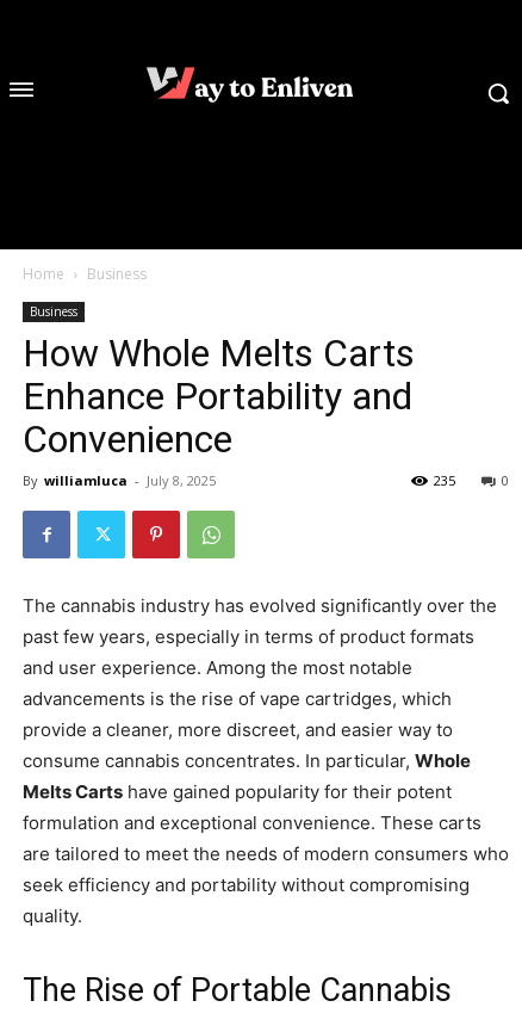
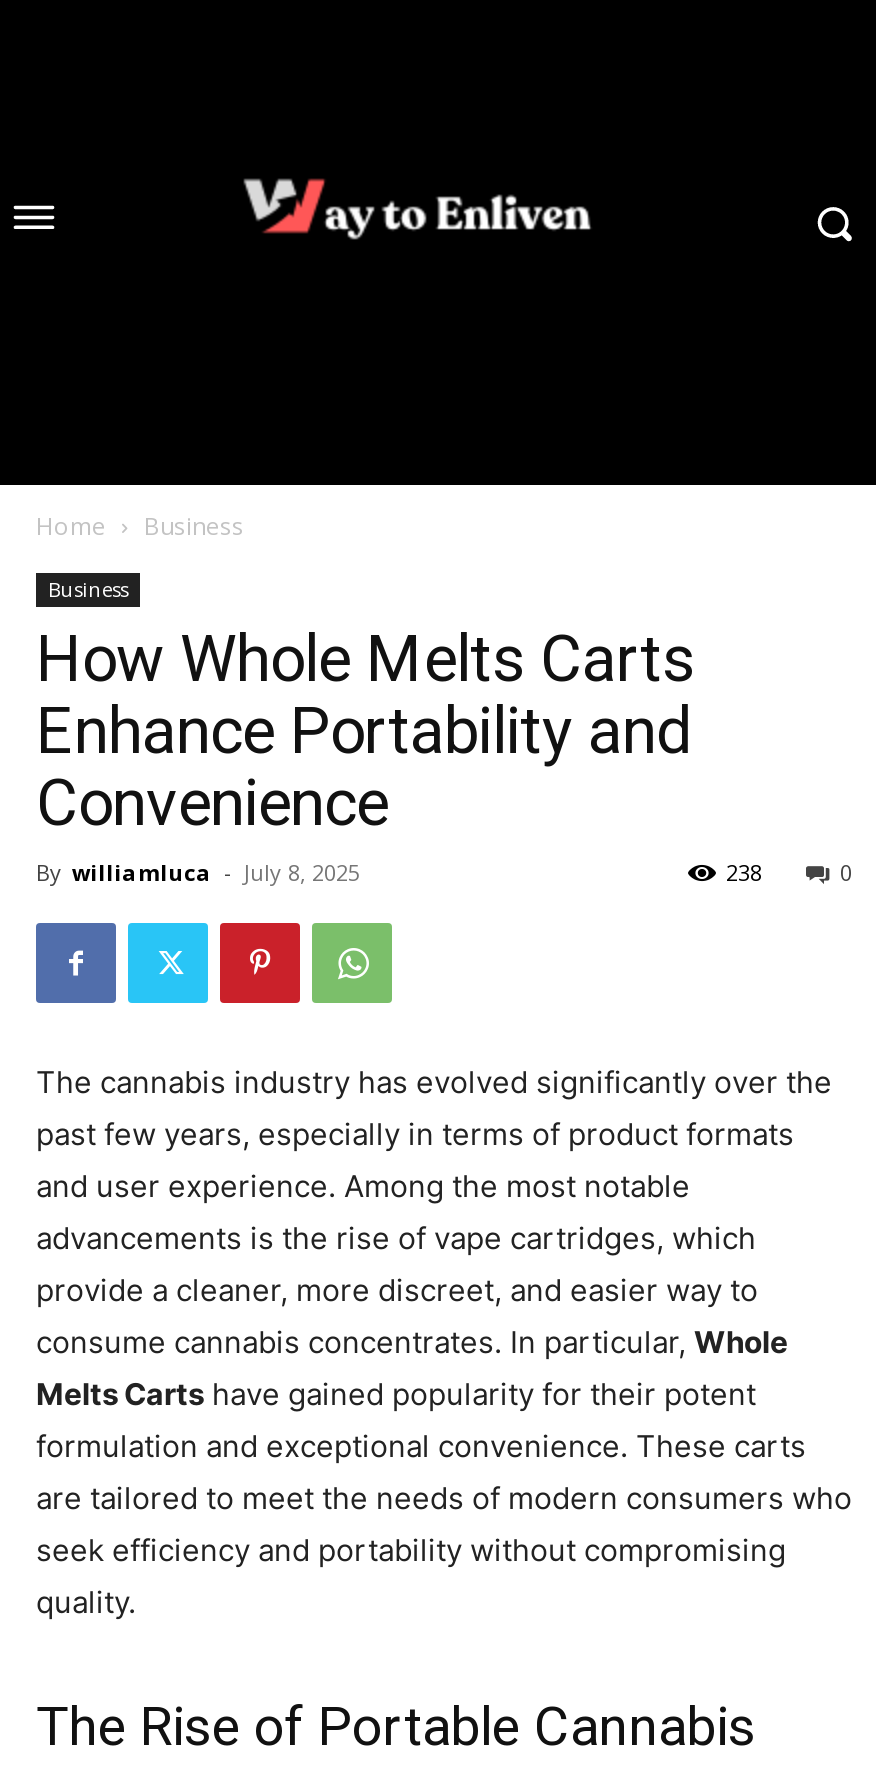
- 235
+ 238
